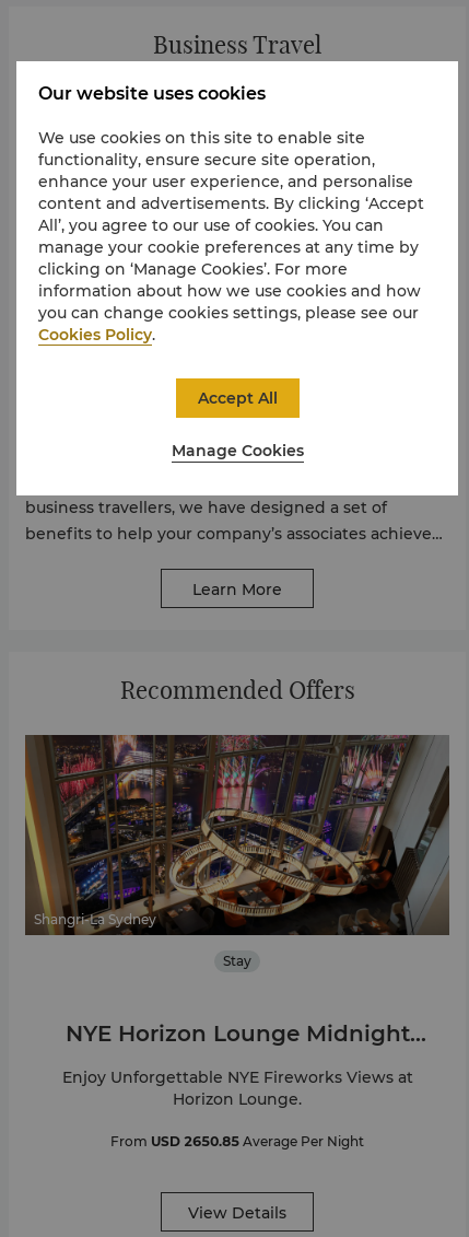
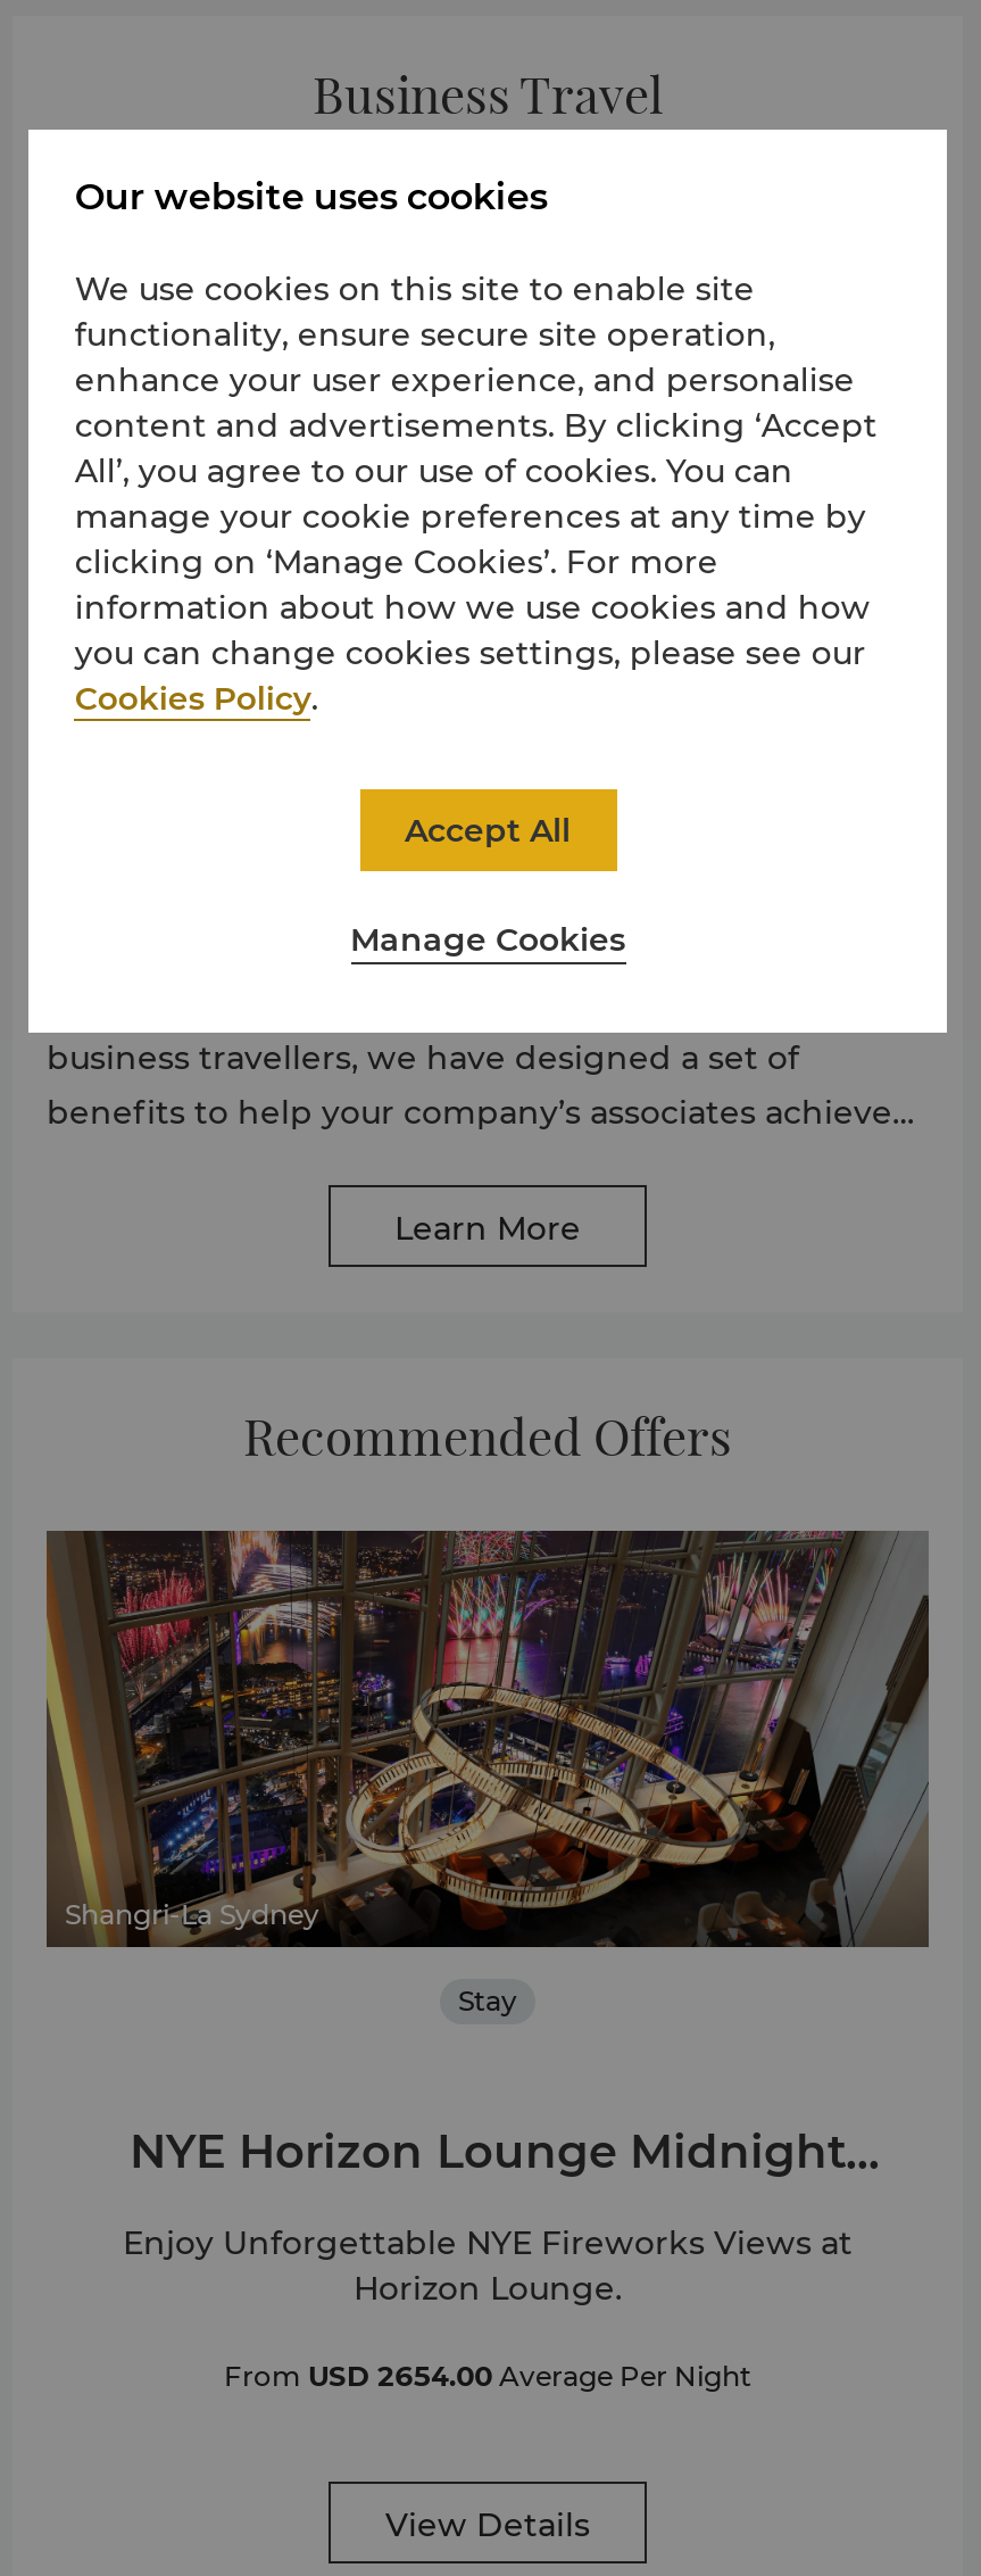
- From USD 2650.85 Average Per Night
+ From USD 2654.00 Average Per Night
